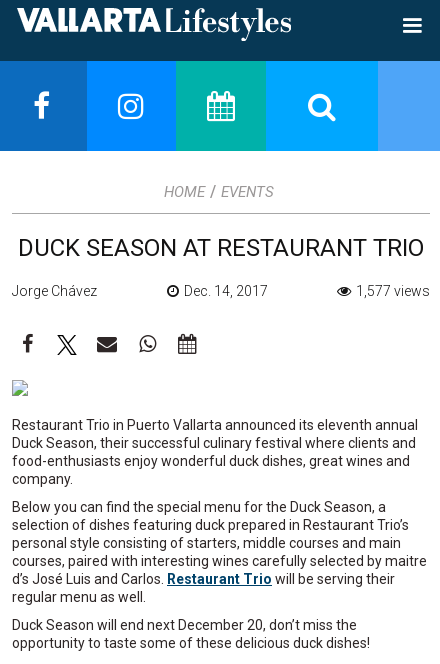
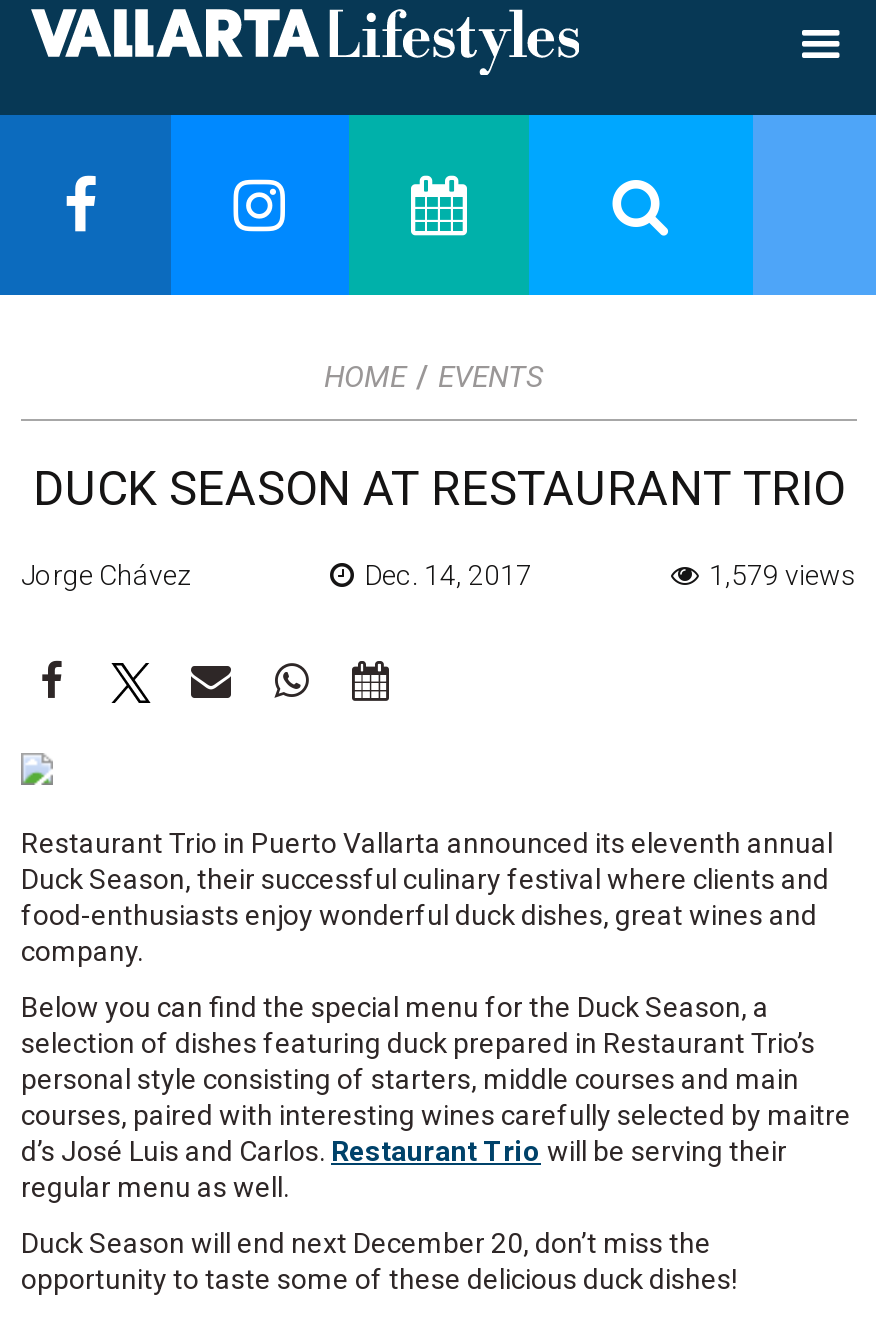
- 1,577 views
+ 1,579 views
